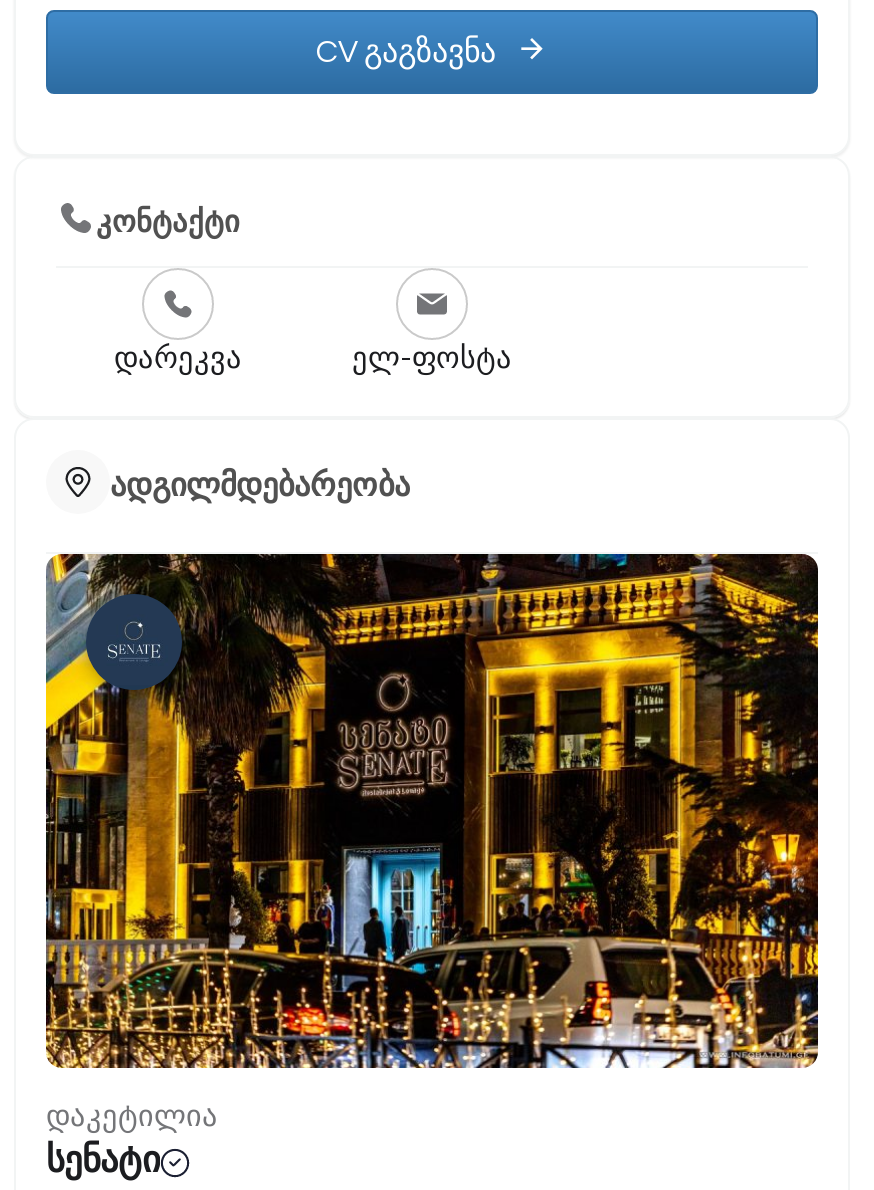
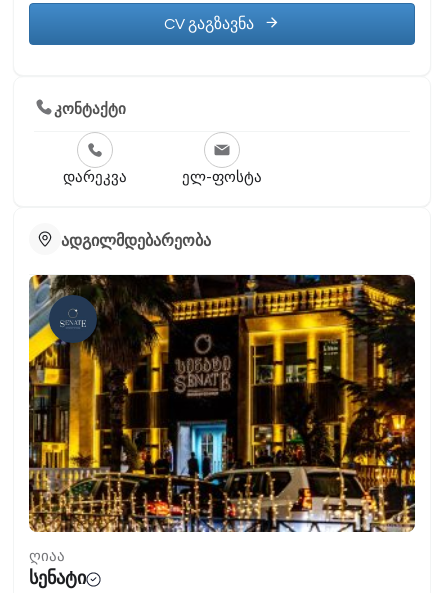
- დაკეტილია
+ ღიაა
